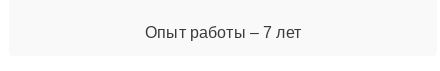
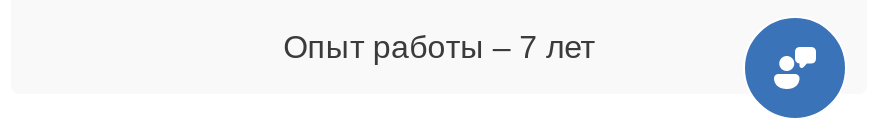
+ [image]
